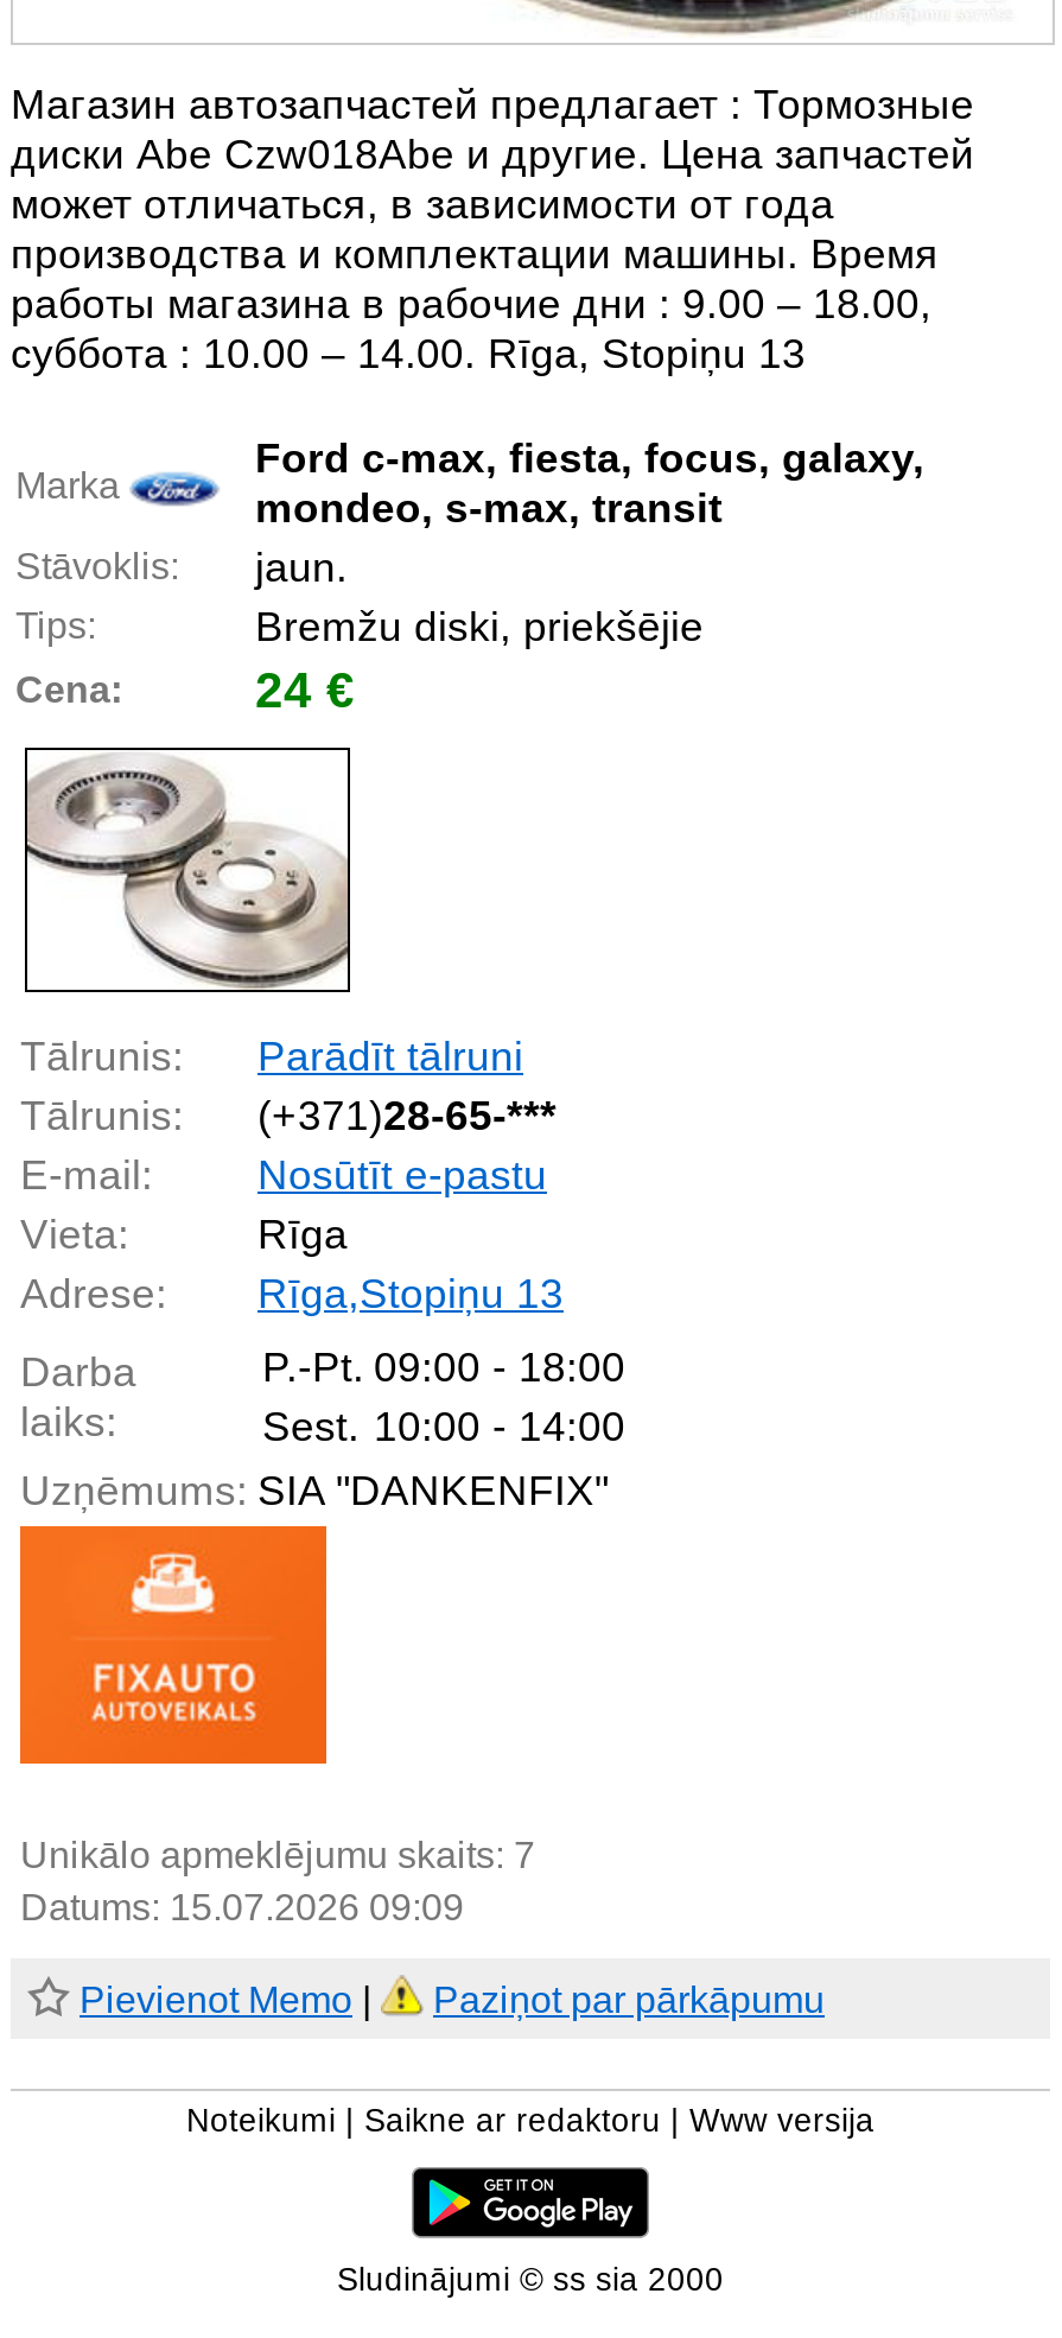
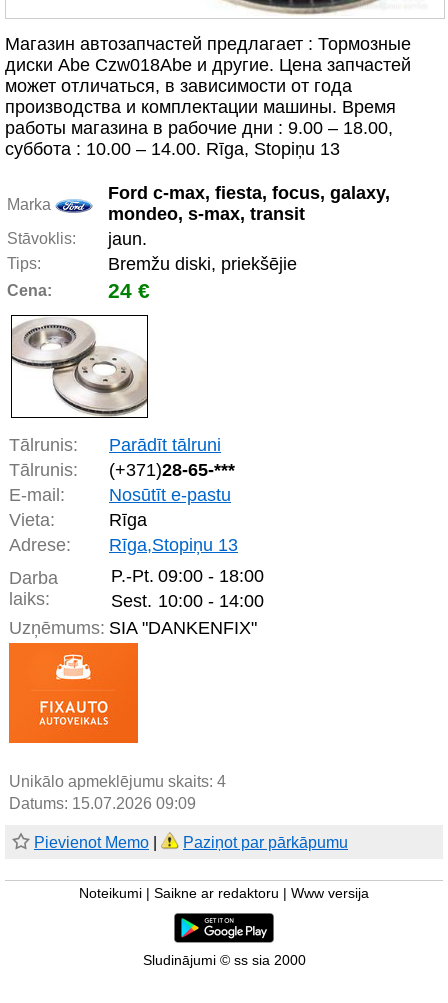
- Unikālo apmeklējumu skaits: 7
+ Unikālo apmeklējumu skaits: 4
